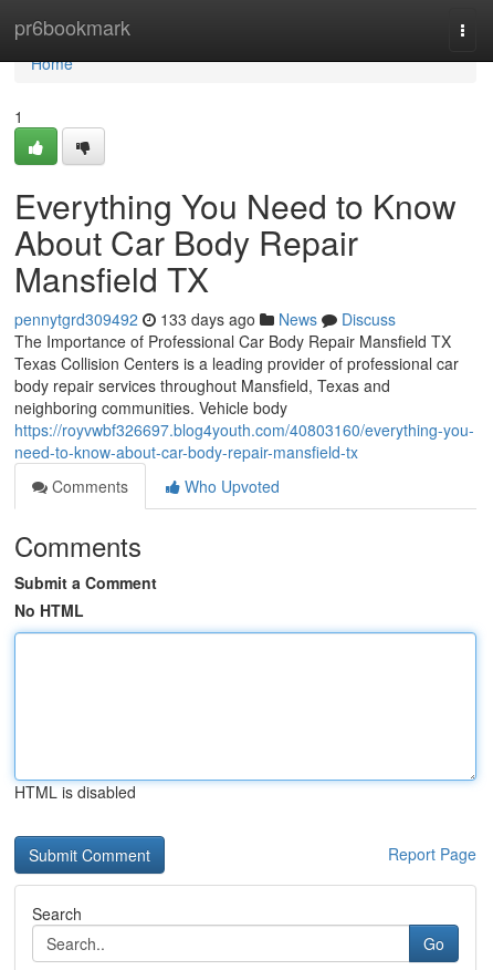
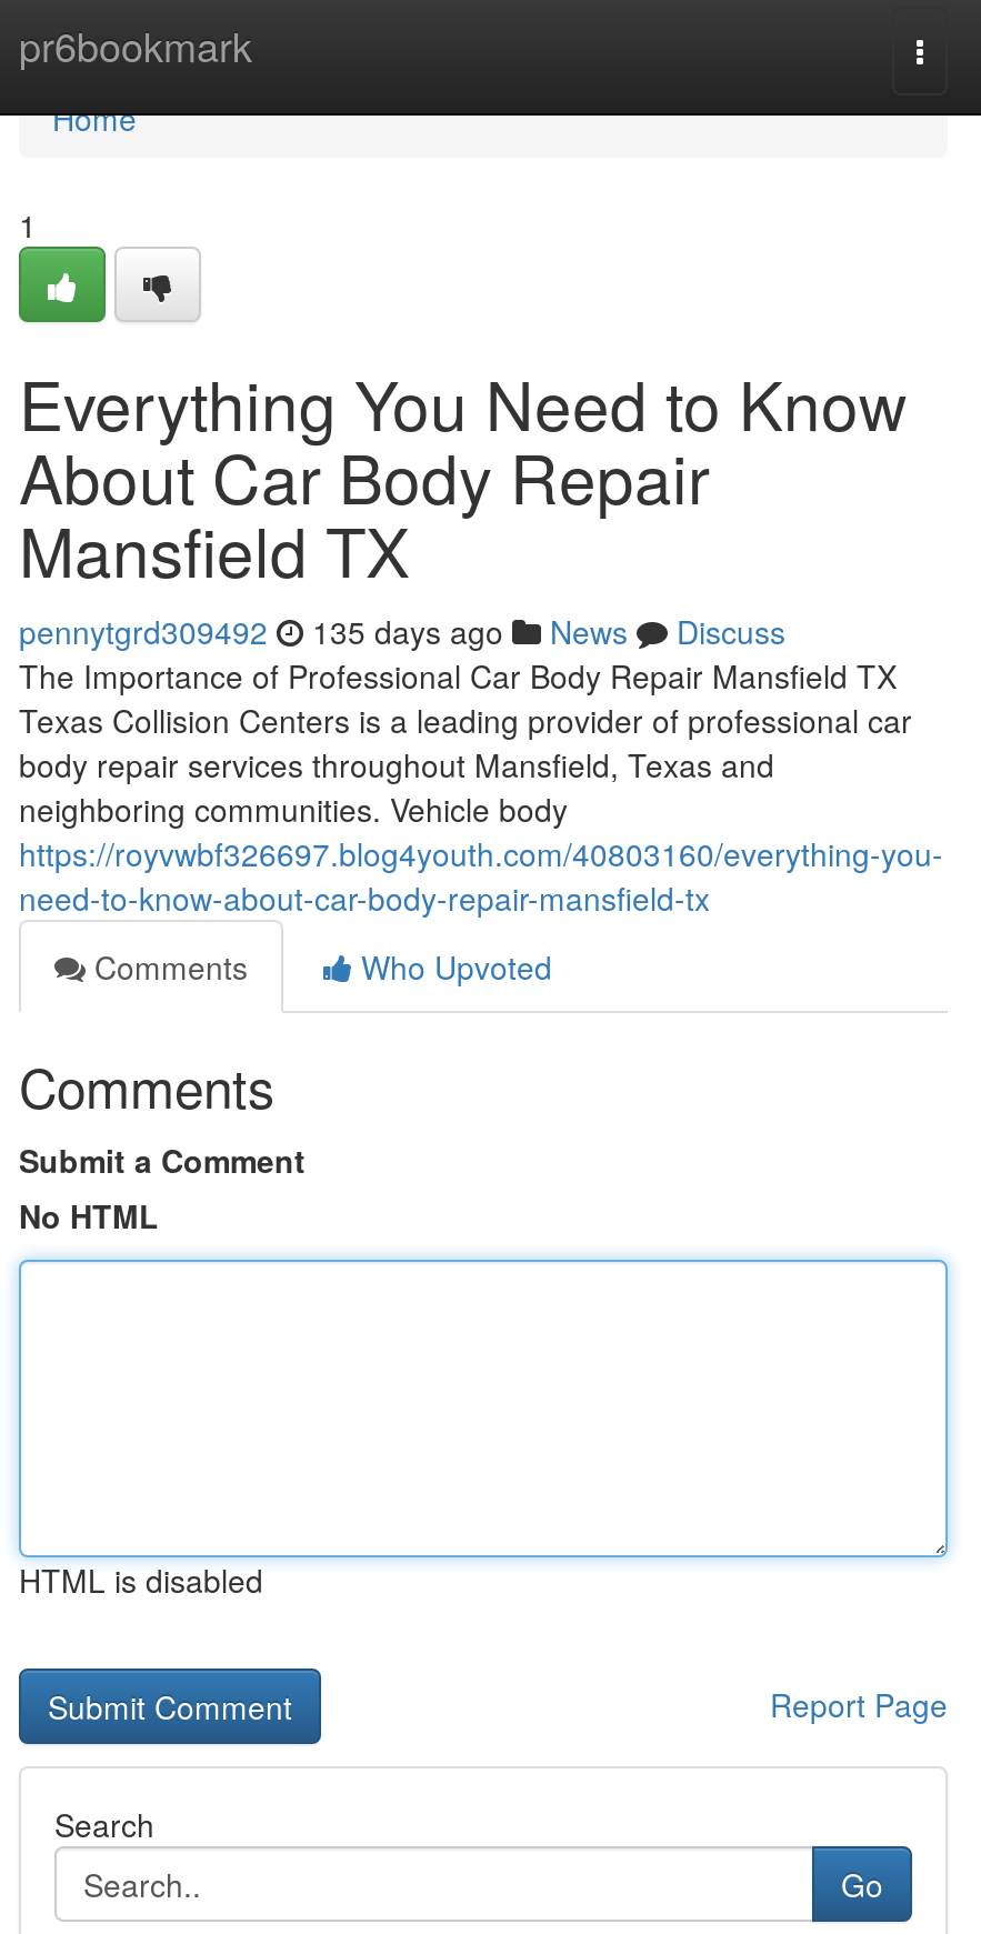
- pennytgrd309492 133 days ago News Discuss
+ pennytgrd309492 135 days ago News Discuss
